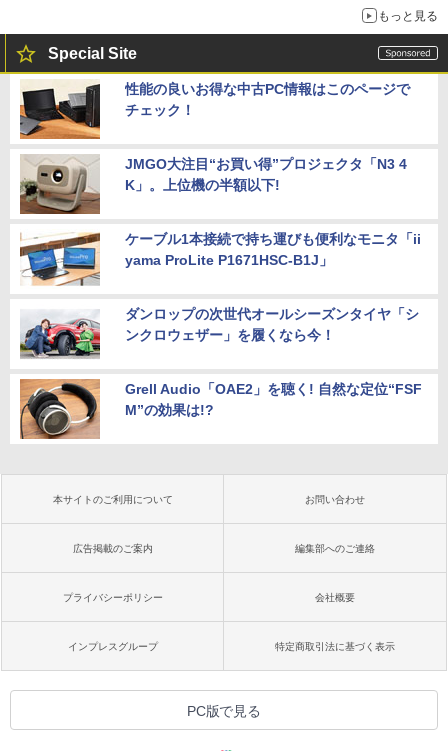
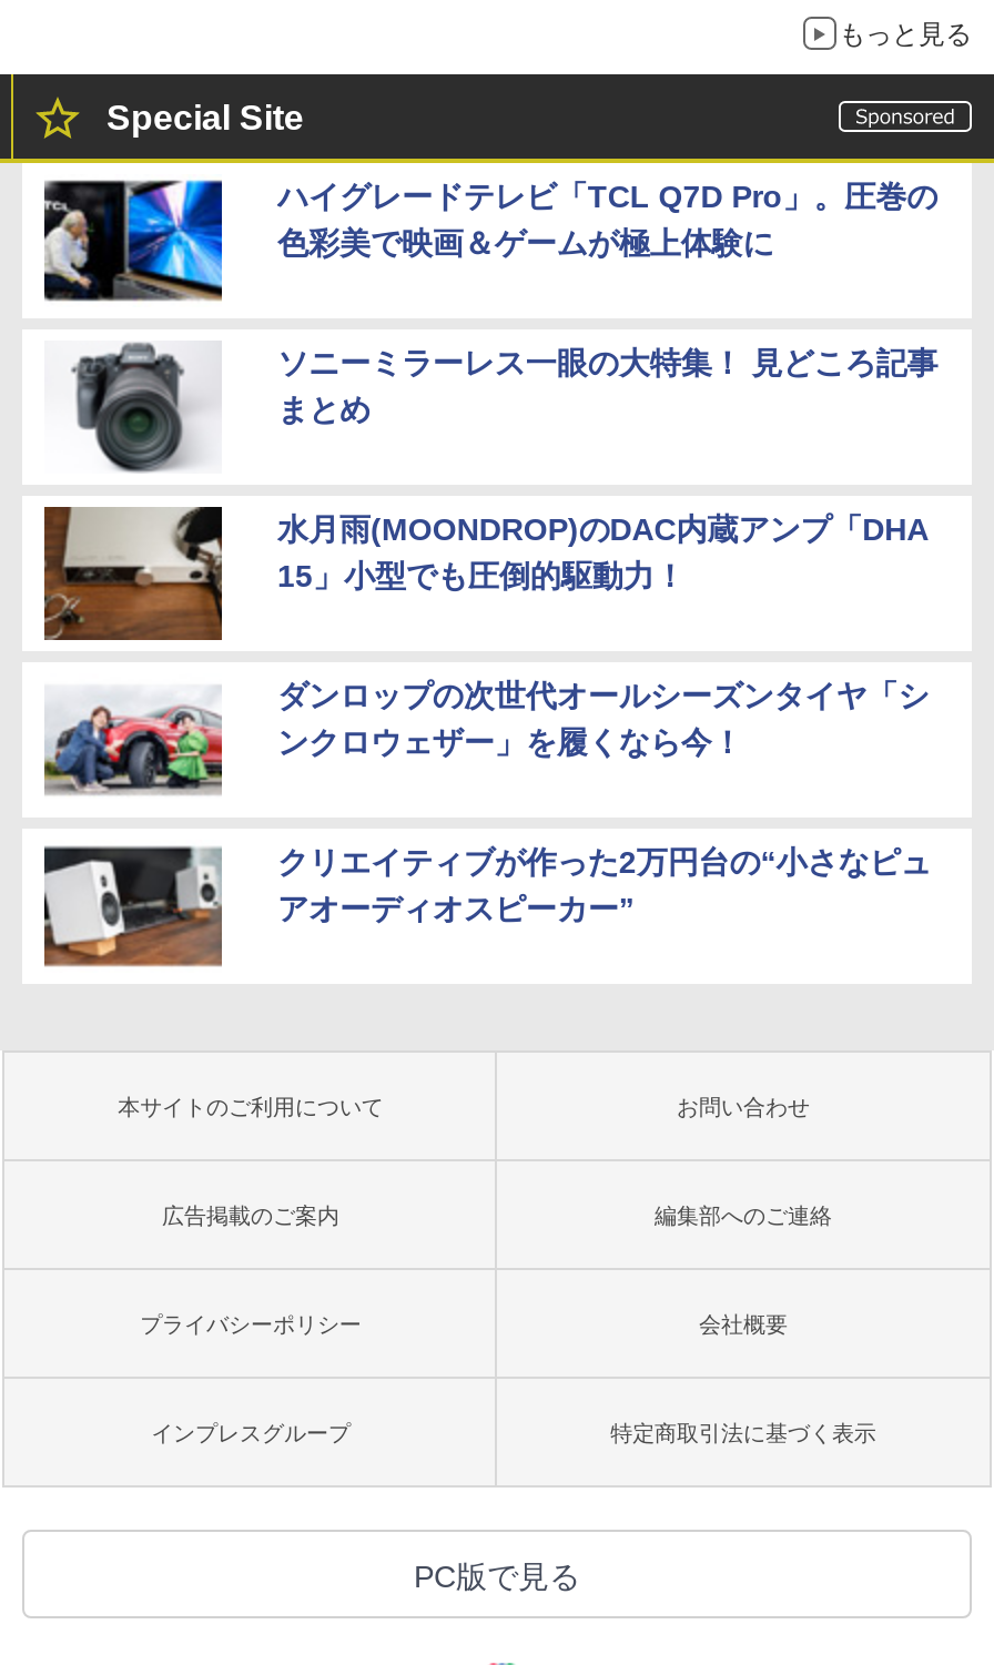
- [image]
- 性能の良いお得な中古PC情報はこのページで
- チェック！
+ [image]
+ ハイグレードテレビ「TCL Q7D Pro」。圧巻の
+ 色彩美で映画＆ゲームが極上体験に

- [image]
- JMGO大注目“お買い得”プロジェクタ「N3 4
- K」。上位機の半額以下!
+ [image]
+ ソニーミラーレス一眼の大特集！ 見どころ記事
+ まとめ

- [image]
- ケーブル1本接続で持ち運びも便利なモニタ「ii
- yama ProLite P1671HSC-B1J」
+ [image]
+ 水月雨(MOONDROP)のDAC内蔵アンプ「DHA
+ 15」小型でも圧倒的駆動力！

- [image]
- Grell Audio「OAE2」を聴く! 自然な定位“FSF
- M”の効果は!?
+ [image]
+ クリエイティブが作った2万円台の“小さなピュ
+ アオーディオスピーカー”
